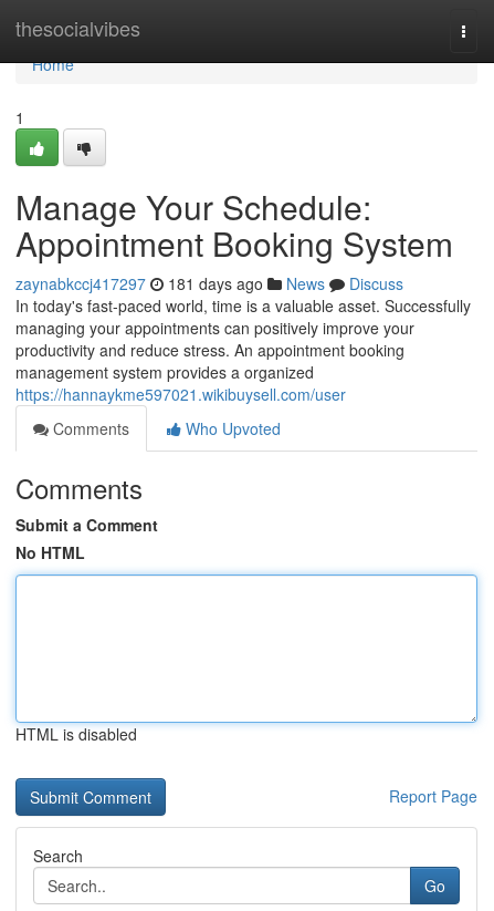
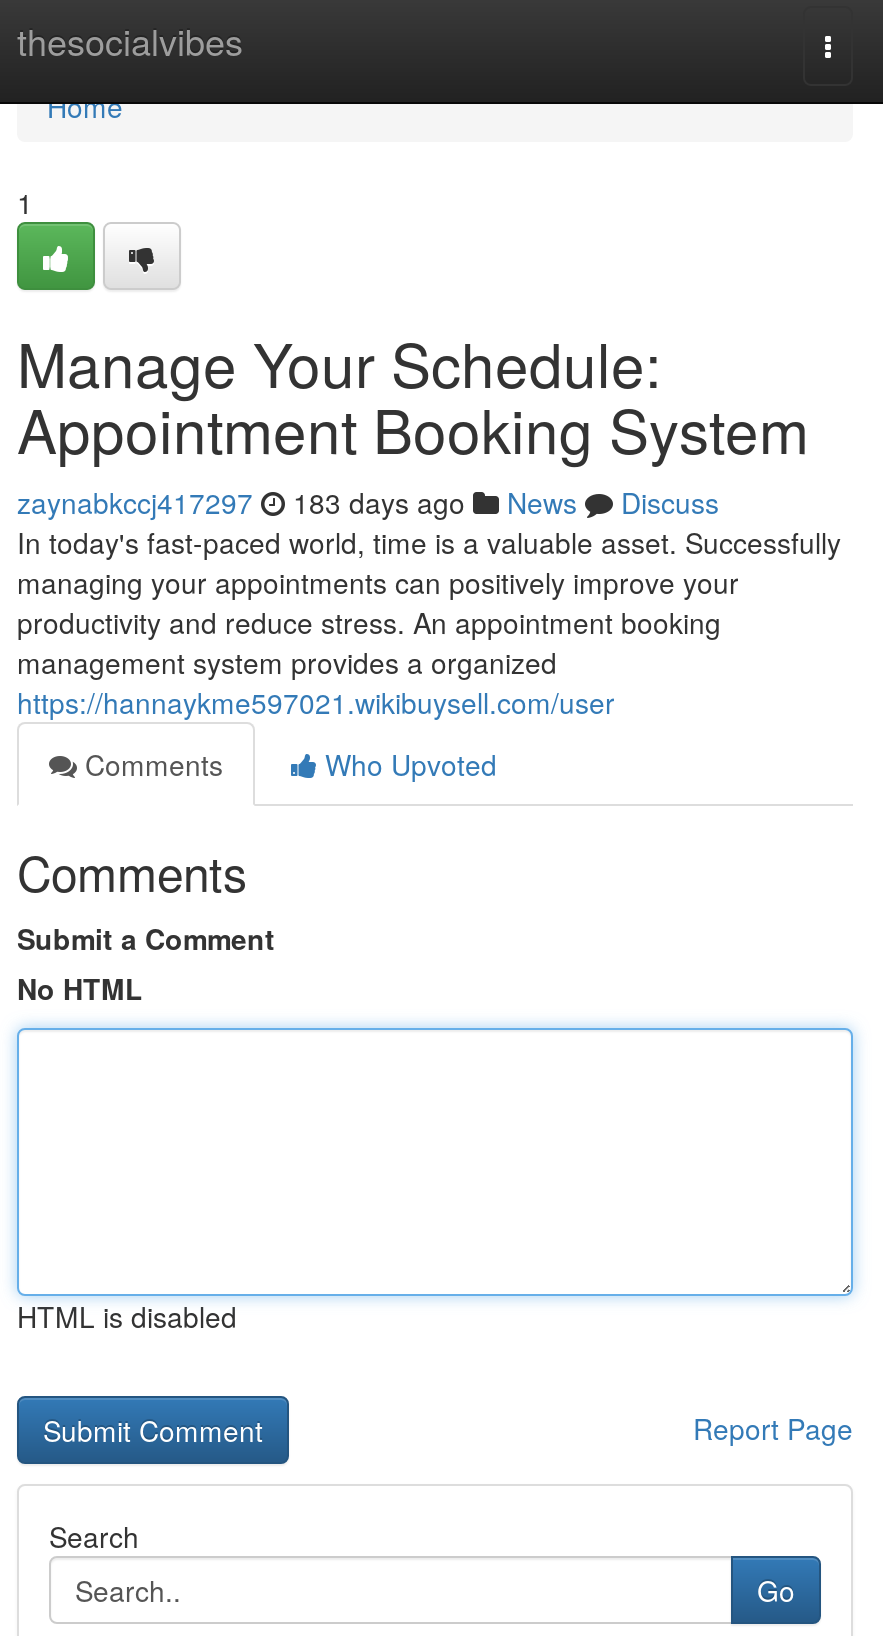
- zaynabkccj417297 181 days ago News Discuss
+ zaynabkccj417297 183 days ago News Discuss
